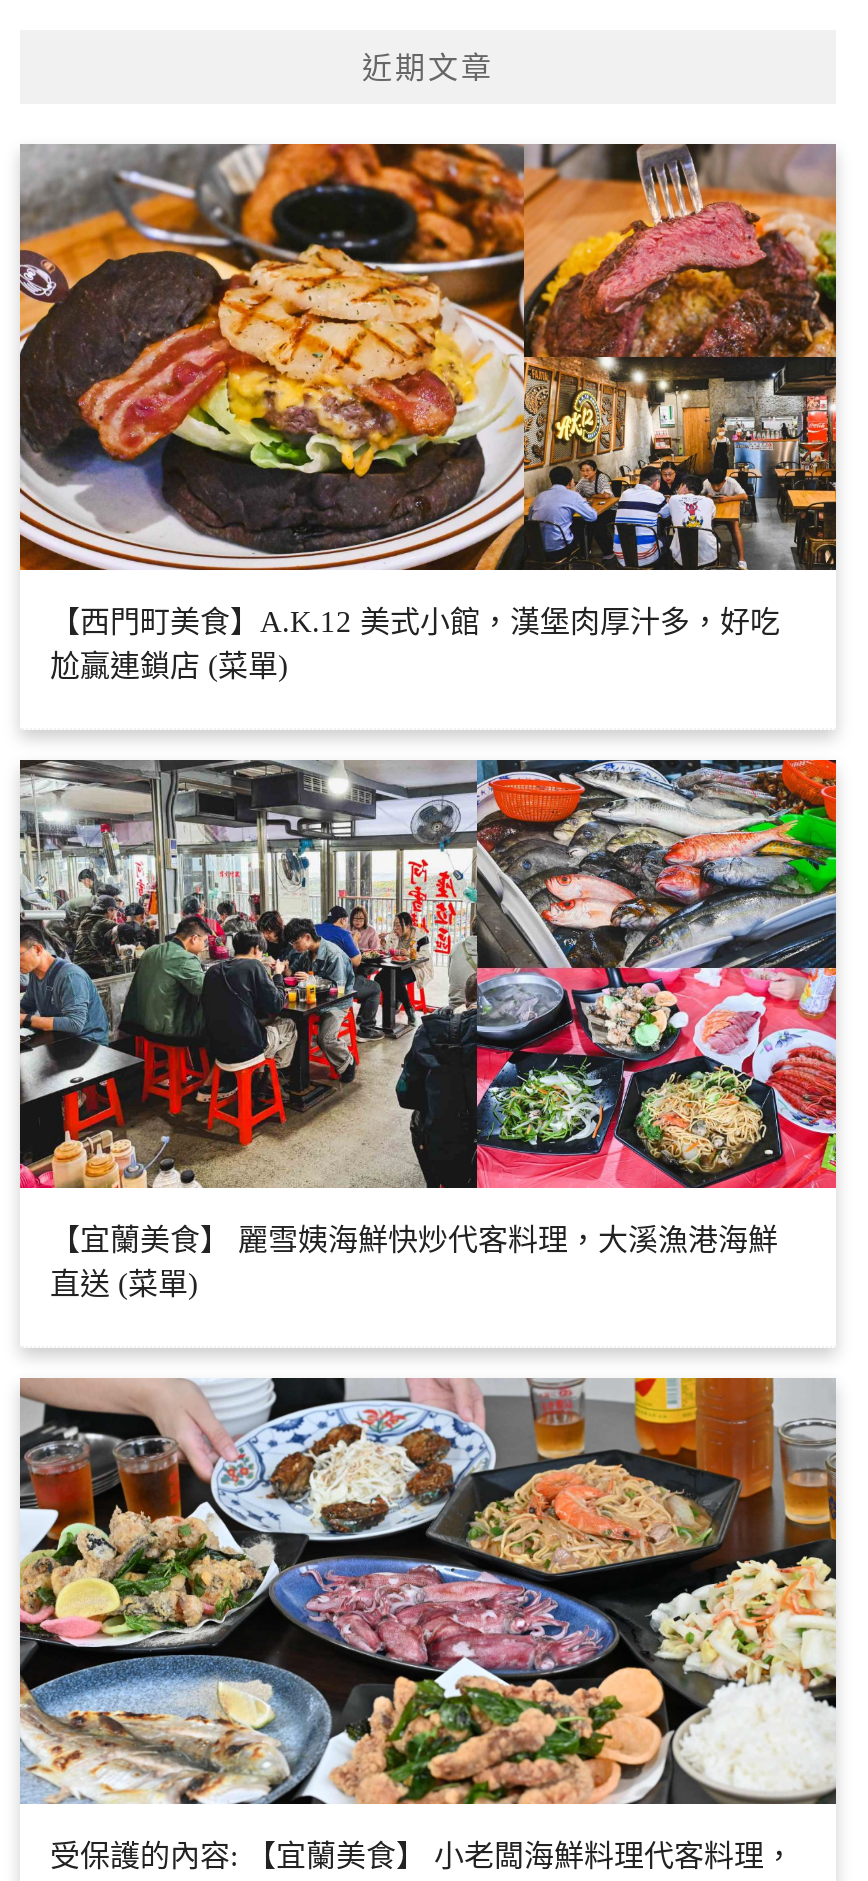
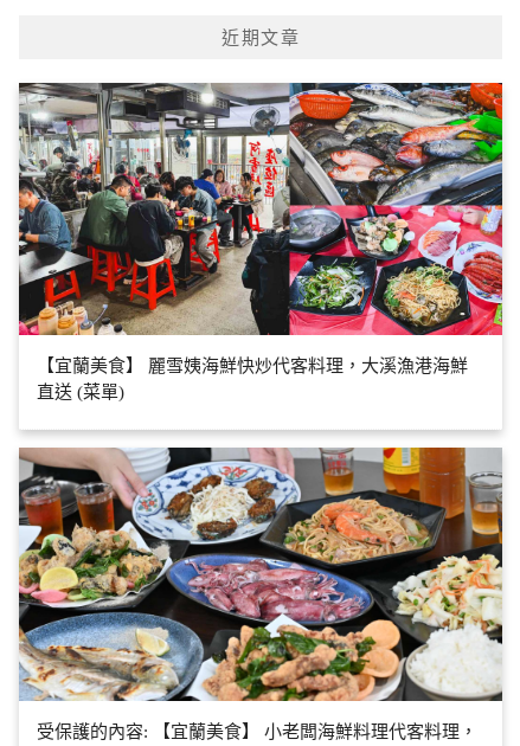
- [image]
- 【西門町美食】A.K.12 美式小館，漢堡肉厚汁多，好吃
- 尬贏連鎖店 (菜單)
